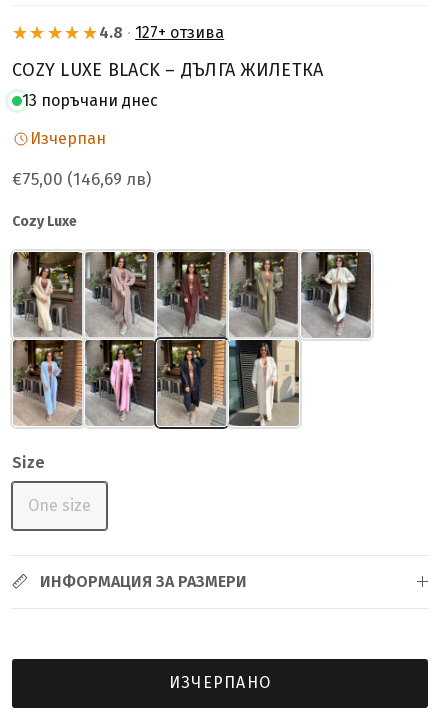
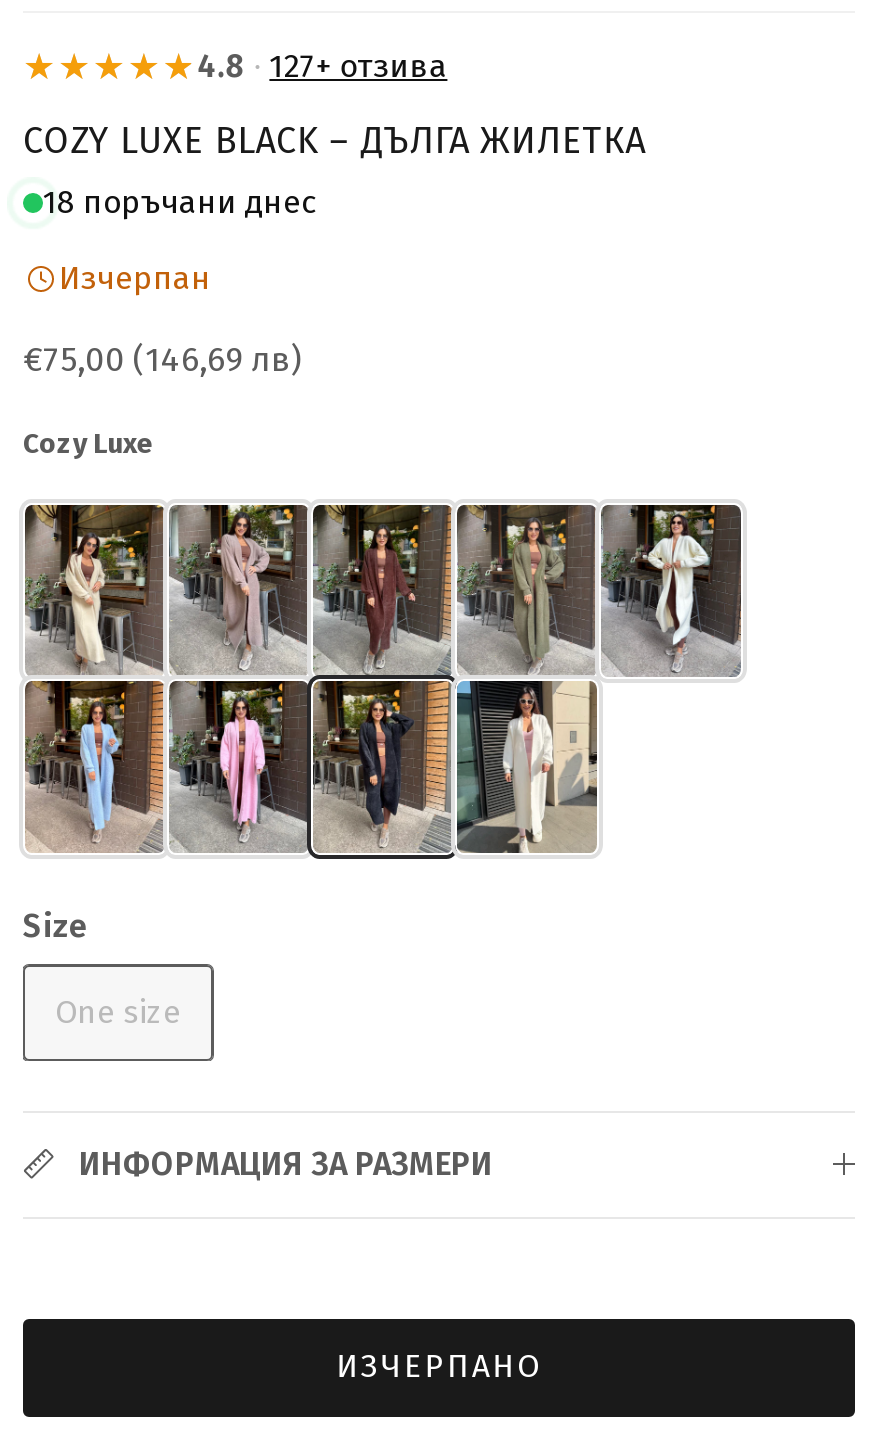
- 13 поръчани днес
+ 18 поръчани днес
